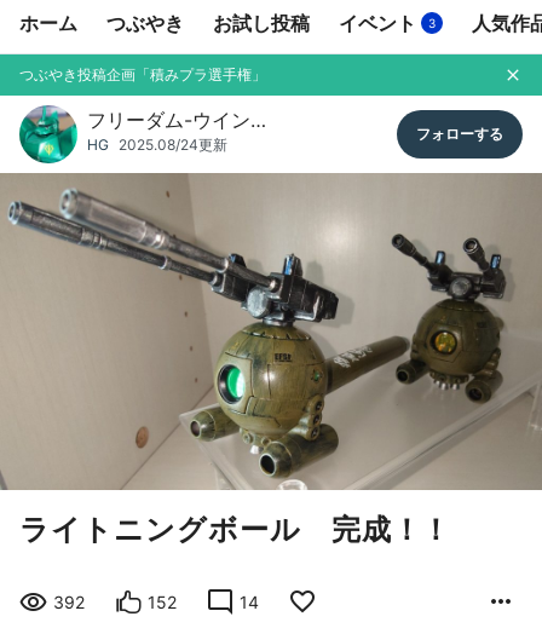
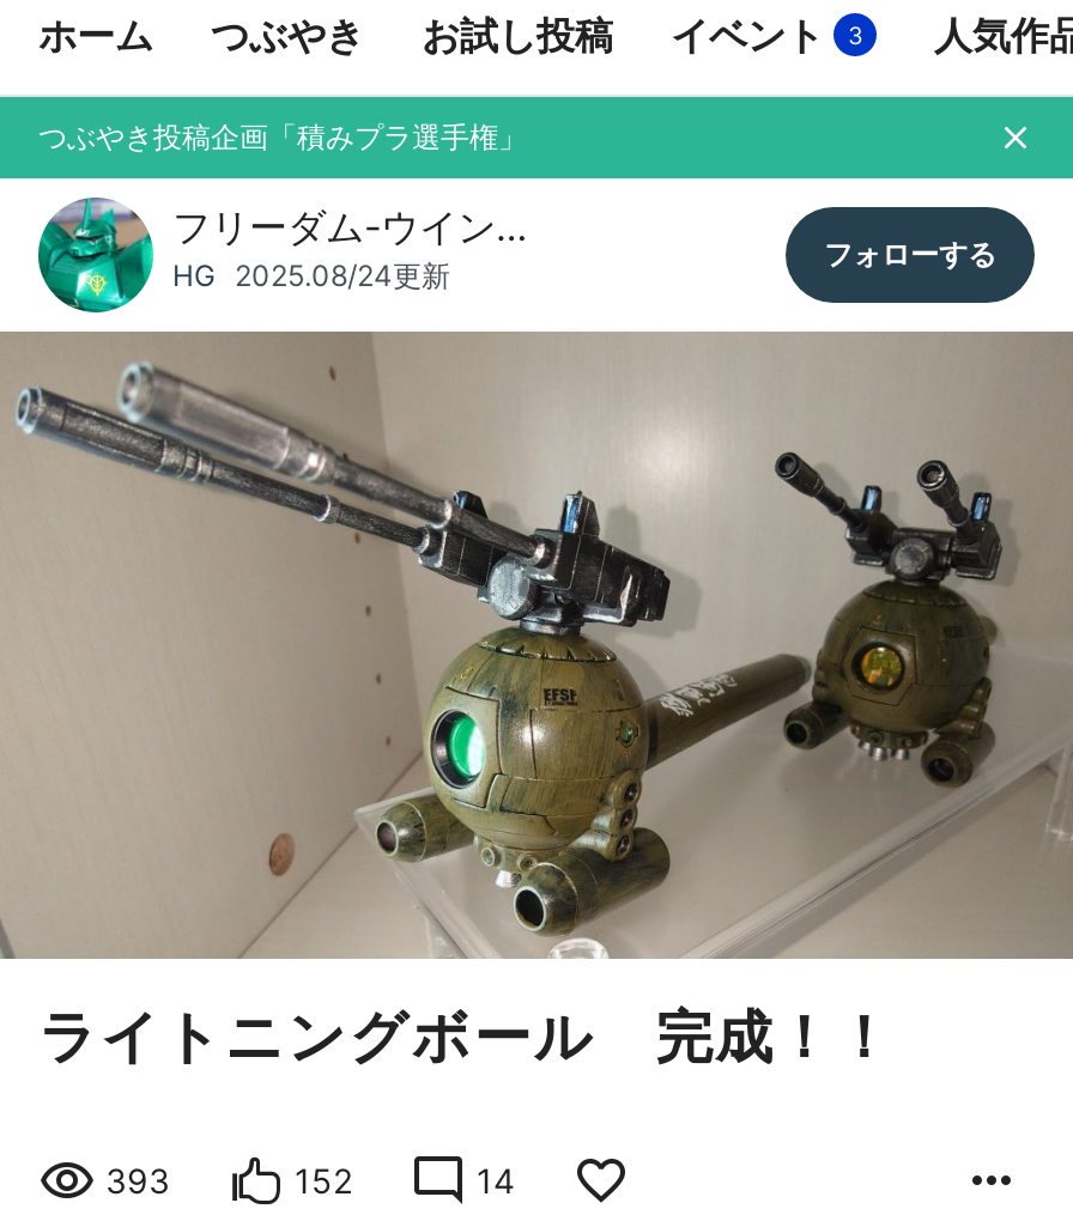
- 392
+ 393
